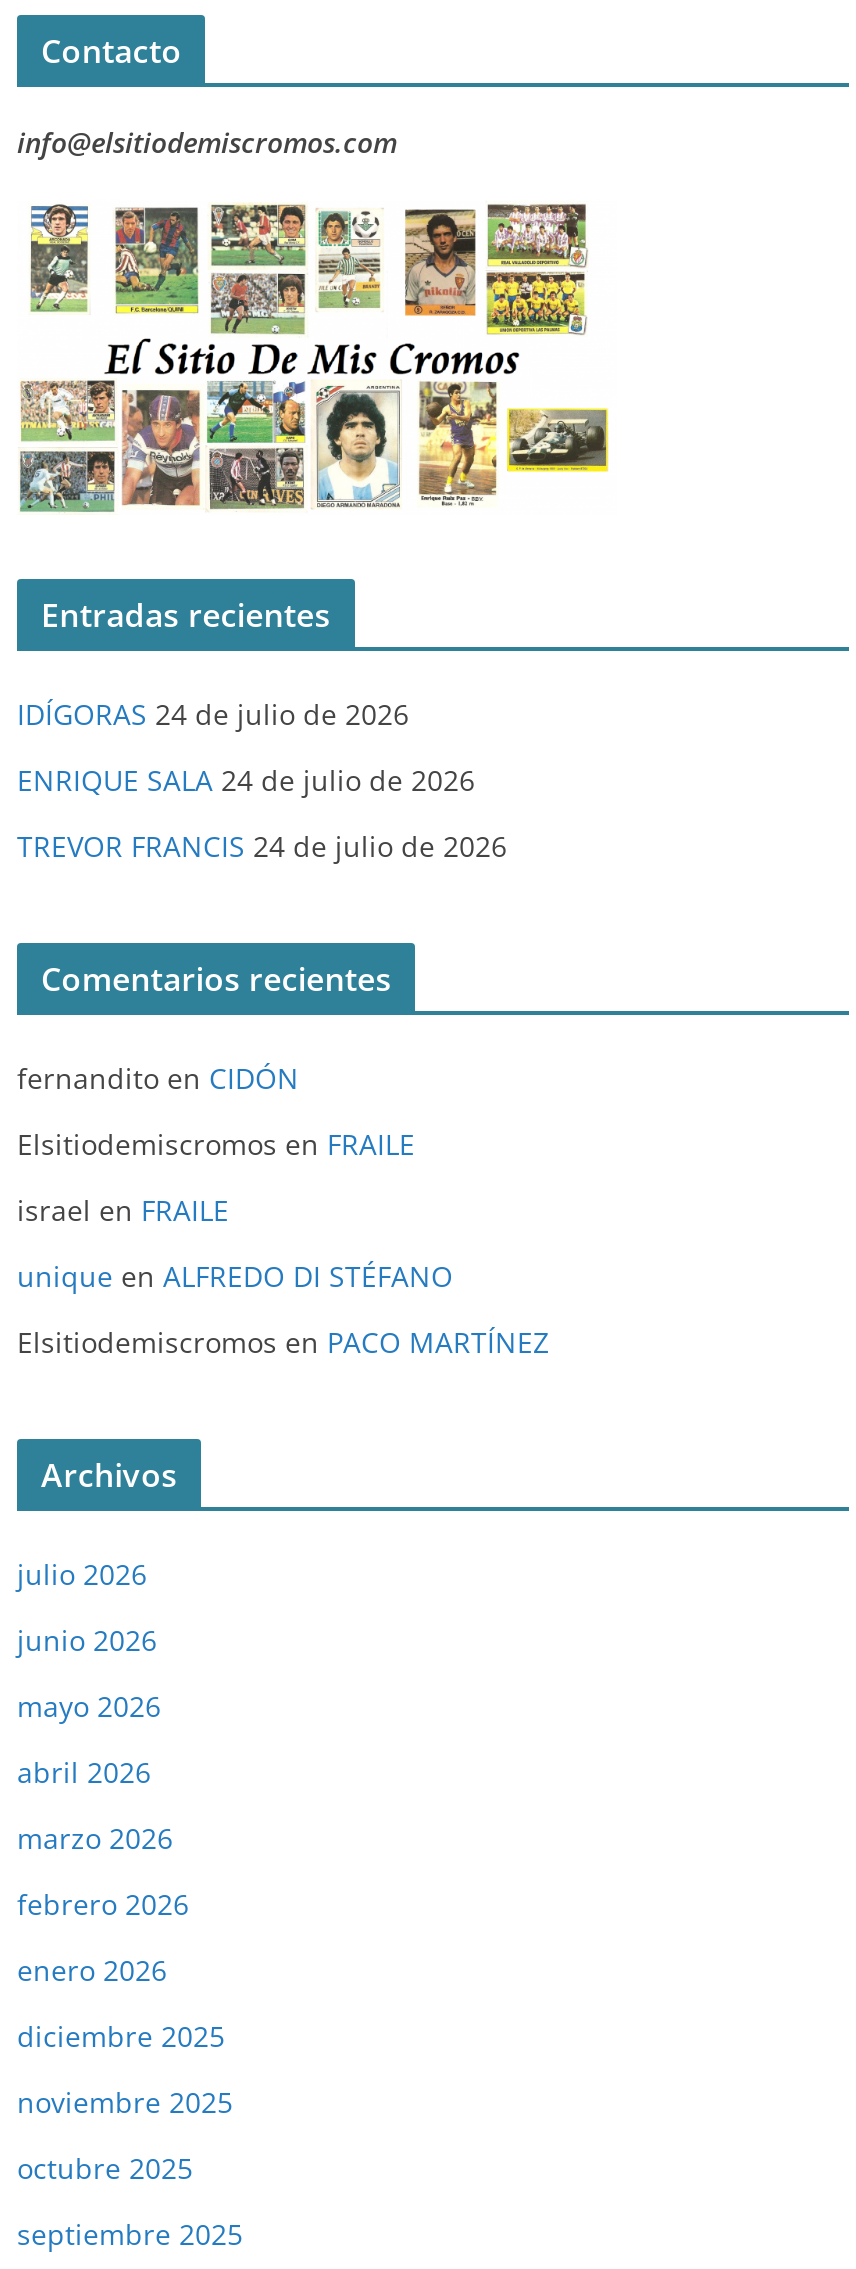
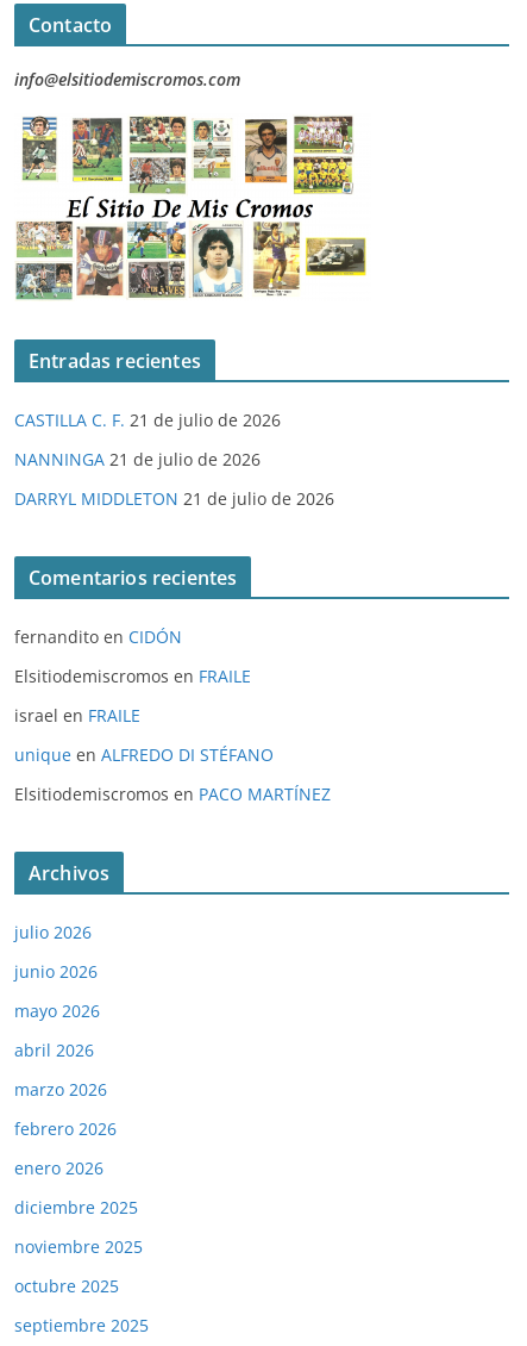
- IDÍGORAS 24 de julio de 2026
+ CASTILLA C. F. 21 de julio de 2026

- ENRIQUE SALA 24 de julio de 2026
+ NANNINGA 21 de julio de 2026

- TREVOR FRANCIS 24 de julio de 2026
+ DARRYL MIDDLETON 21 de julio de 2026
